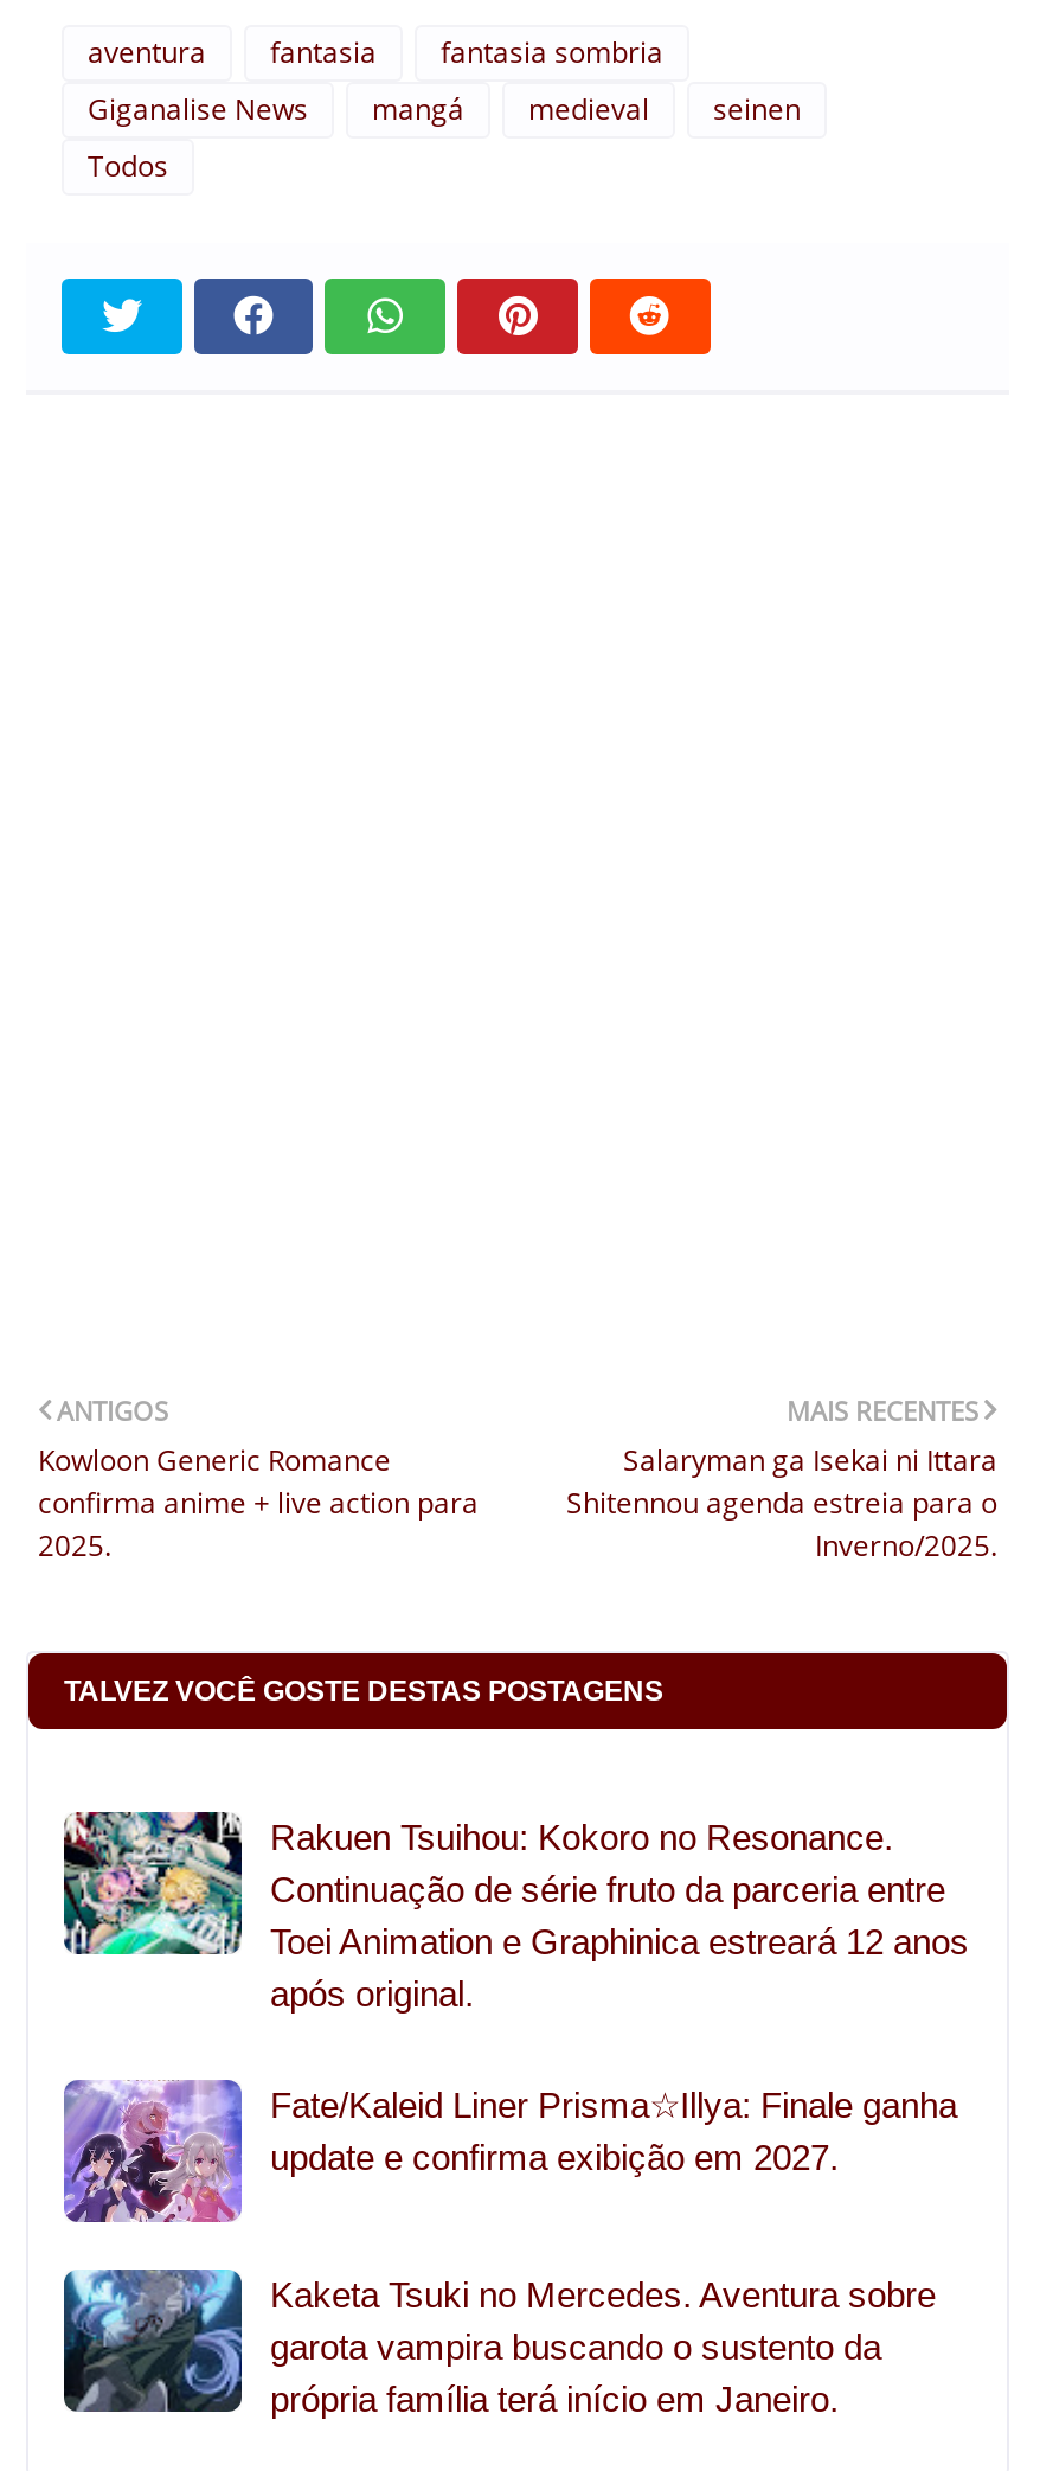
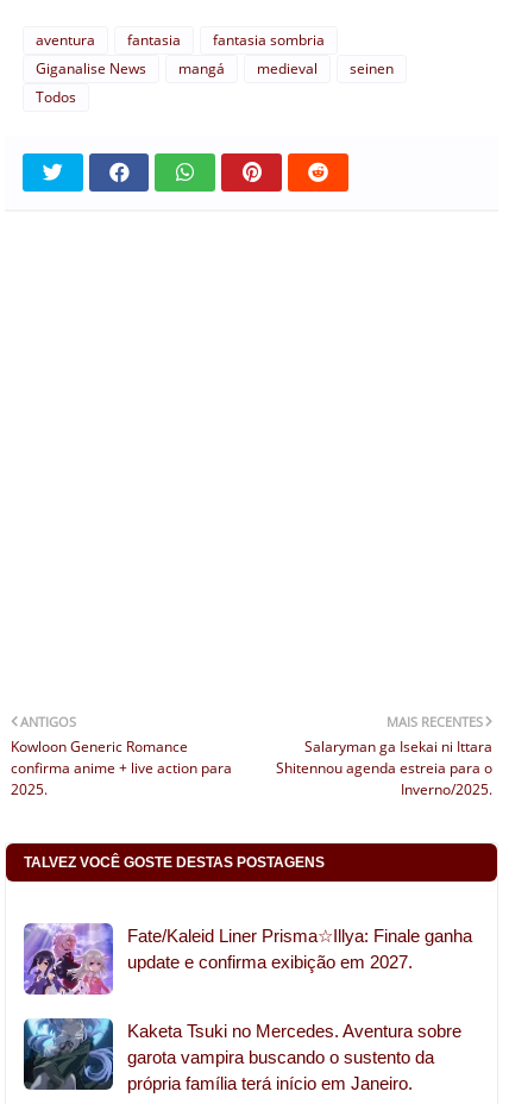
- [image]
- Rakuen Tsuihou: Kokoro no Resonance.
- Continuação de série fruto da parceria entre
- Toei Animation e Graphinica estreará 12 anos
- após original.
